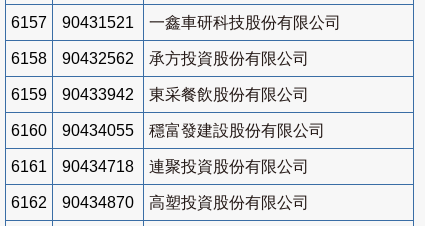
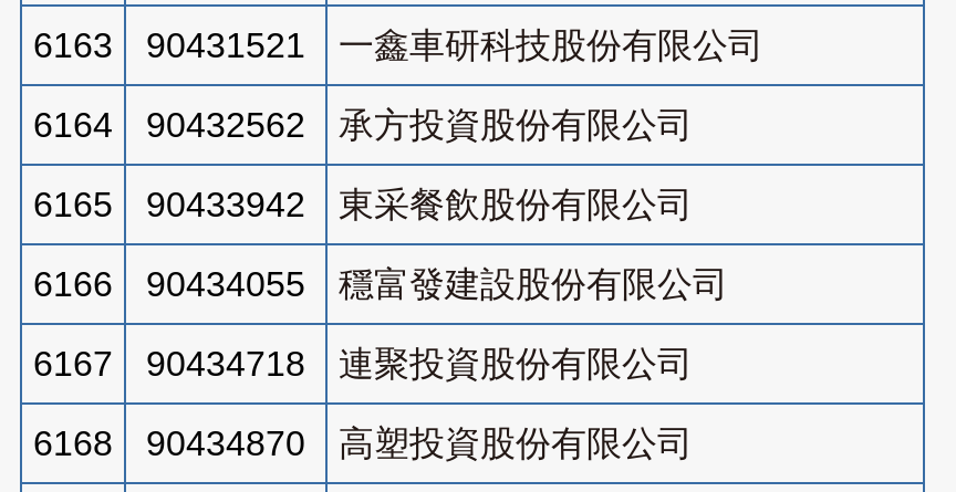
- 6157 90431521 一鑫車研科技股份有限公司
+ 6163 90431521 一鑫車研科技股份有限公司

- 6158 90432562 承方投資股份有限公司
+ 6164 90432562 承方投資股份有限公司

- 6159 90433942 東采餐飲股份有限公司
+ 6165 90433942 東采餐飲股份有限公司

- 6160 90434055 穩富發建設股份有限公司
+ 6166 90434055 穩富發建設股份有限公司

- 6161 90434718 連聚投資股份有限公司
+ 6167 90434718 連聚投資股份有限公司

- 6162 90434870 高塑投資股份有限公司
+ 6168 90434870 高塑投資股份有限公司
